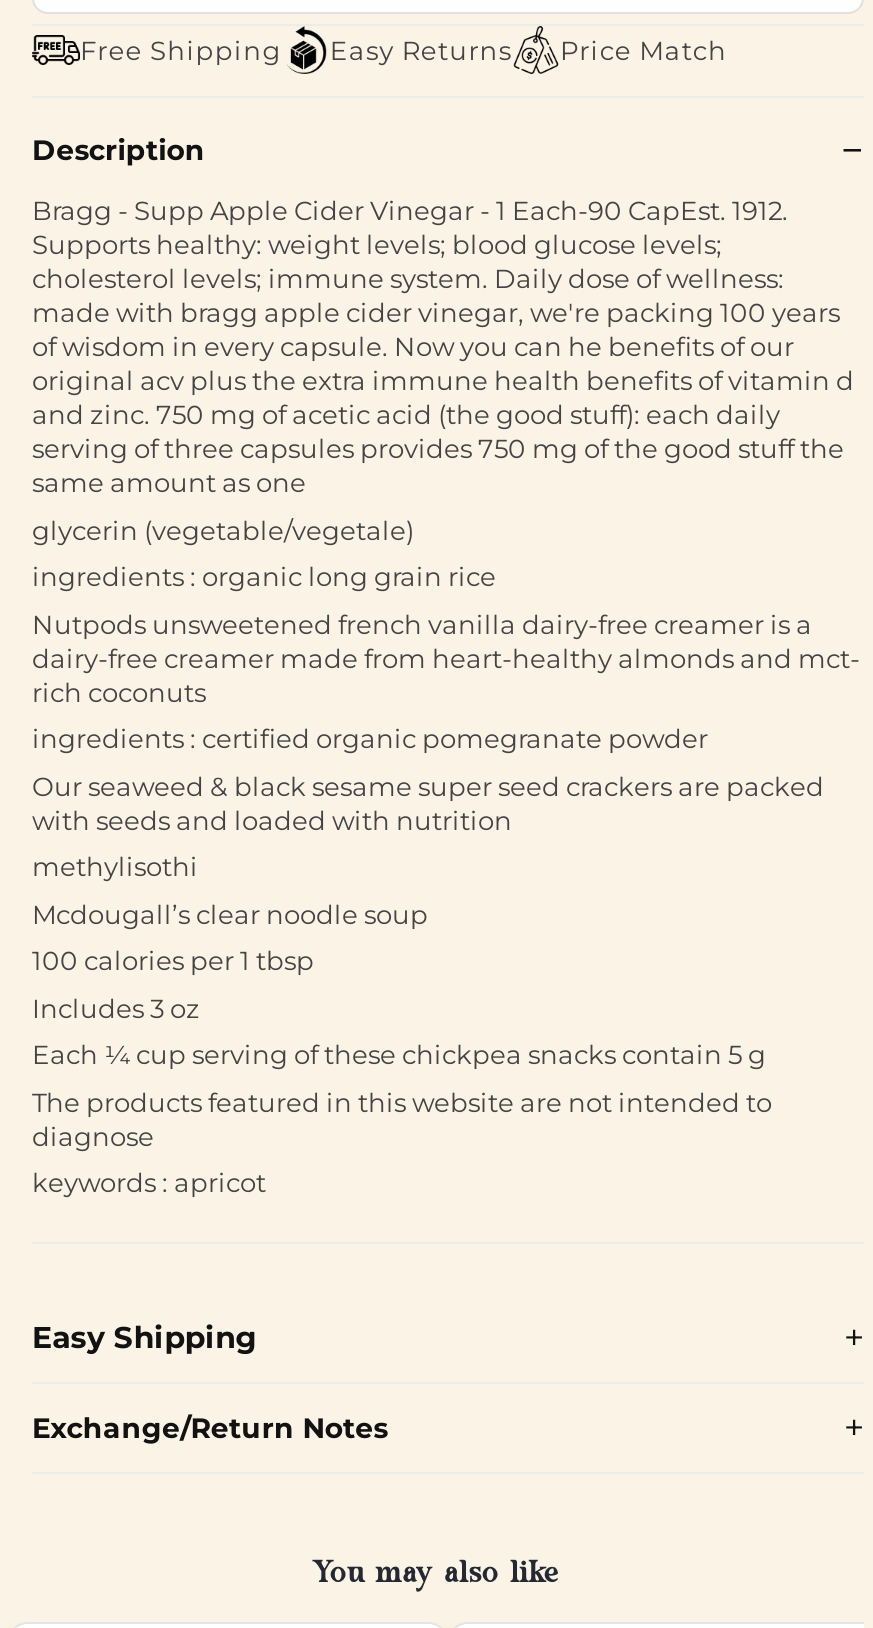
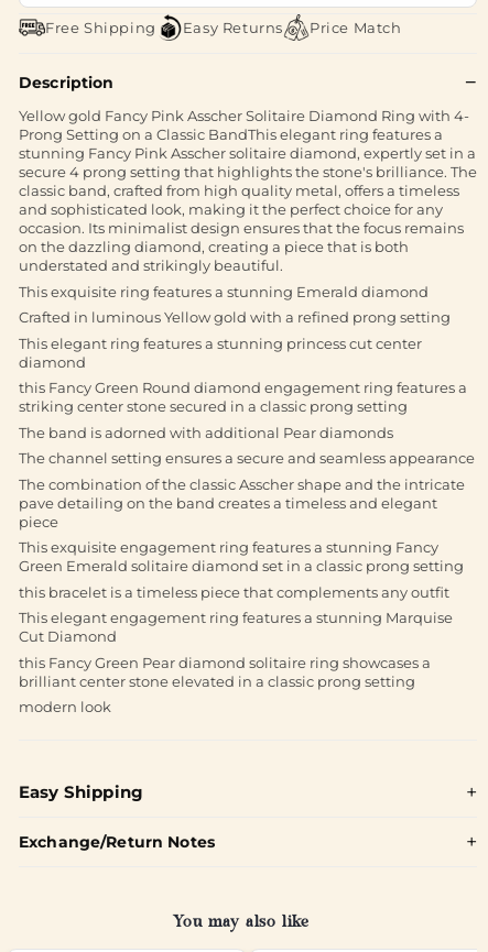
- Bragg - Supp Apple Cider Vinegar - 1 Each-90 CapEst. 1912.
- Supports healthy: weight levels; blood glucose levels;
- cholesterol levels; immune system. Daily dose of wellness:
- made with bragg apple cider vinegar, we're packing 100 years
- of wisdom in every capsule. Now you can he benefits of our
- original acv plus the extra immune health benefits of vitamin d
- and zinc. 750 mg of acetic acid (the good stuff): each daily
- serving of three capsules provides 750 mg of the good stuff the
- same amount as one
+ Yellow gold Fancy Pink Asscher Solitaire Diamond Ring with 4-
+ Prong Setting on a Classic BandThis elegant ring features a
+ stunning Fancy Pink Asscher solitaire diamond, expertly set in a
+ secure 4 prong setting that highlights the stone's brilliance. The
+ classic band, crafted from high quality metal, offers a timeless
+ and sophisticated look, making it the perfect choice for any
+ occasion. Its minimalist design ensures that the focus remains
+ on the dazzling diamond, creating a piece that is both
+ understated and strikingly beautiful.

- glycerin (vegetable/vegetale)
+ This exquisite ring features a stunning Emerald diamond

- ingredients : organic long grain rice
+ Crafted in luminous Yellow gold with a refined prong setting

- Nutpods unsweetened french vanilla dairy-free creamer is a
- dairy-free creamer made from heart-healthy almonds and mct-
- rich coconuts
+ This elegant ring features a stunning princess cut center
+ diamond

- ingredients : certified organic pomegranate powder
+ this Fancy Green Round diamond engagement ring features a
+ striking center stone secured in a classic prong setting

- Our seaweed & black sesame super seed crackers are packed
- with seeds and loaded with nutrition
+ The band is adorned with additional Pear diamonds

- methylisothi
+ The channel setting ensures a secure and seamless appearance

- Mcdougall’s clear noodle soup
+ The combination of the classic Asscher shape and the intricate
+ pave detailing on the band creates a timeless and elegant
+ piece

- 100 calories per 1 tbsp
+ This exquisite engagement ring features a stunning Fancy
+ Green Emerald solitaire diamond set in a classic prong setting

- Includes 3 oz
+ this bracelet is a timeless piece that complements any outfit

- Each ¼ cup serving of these chickpea snacks contain 5 g
+ This elegant engagement ring features a stunning Marquise
+ Cut Diamond

- The products featured in this website are not intended to
- diagnose
+ this Fancy Green Pear diamond solitaire ring showcases a
+ brilliant center stone elevated in a classic prong setting

- keywords : apricot
+ modern look
